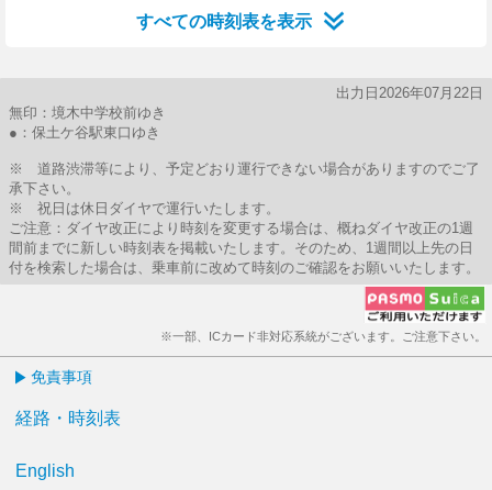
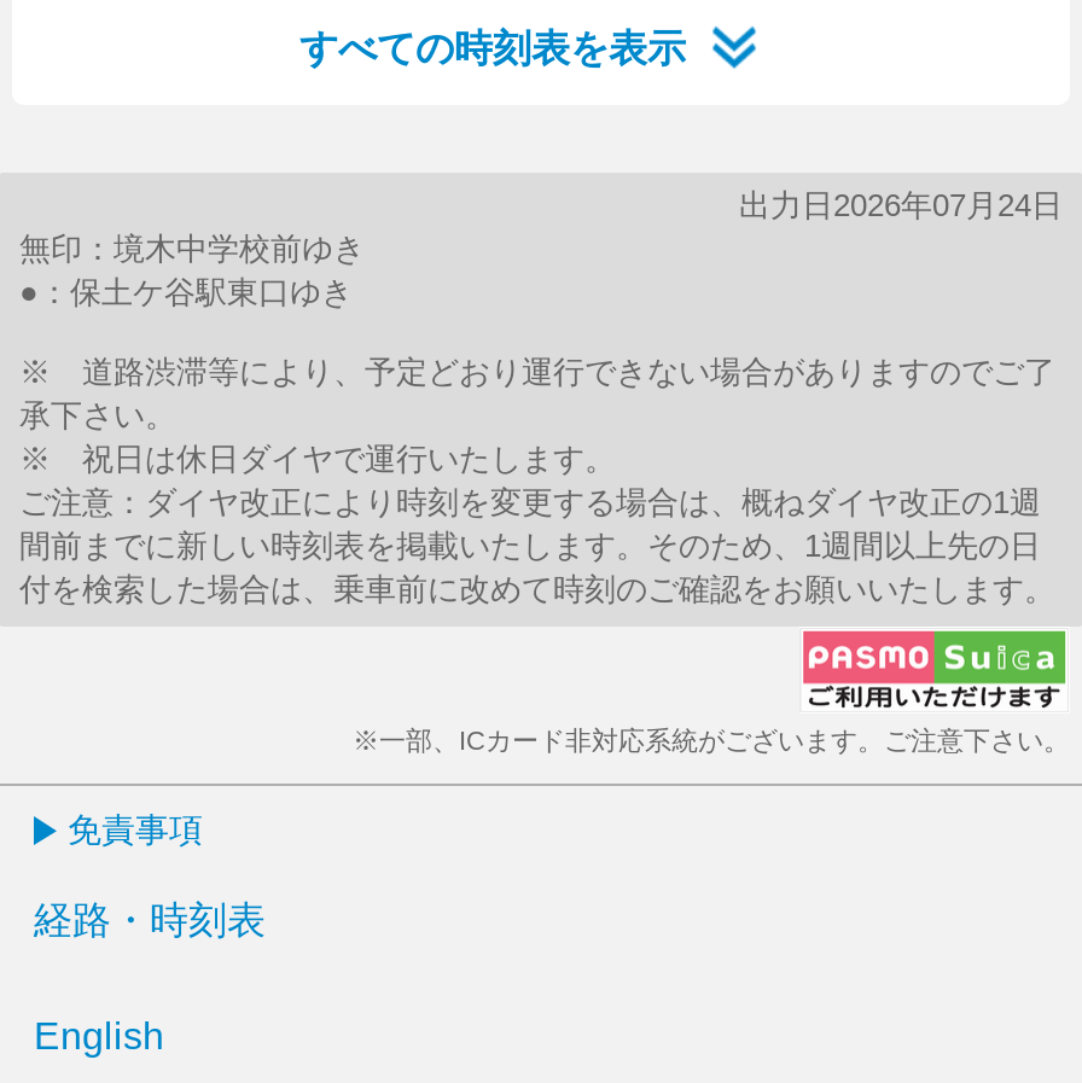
- 出力日2026年07月22日
+ 出力日2026年07月24日
